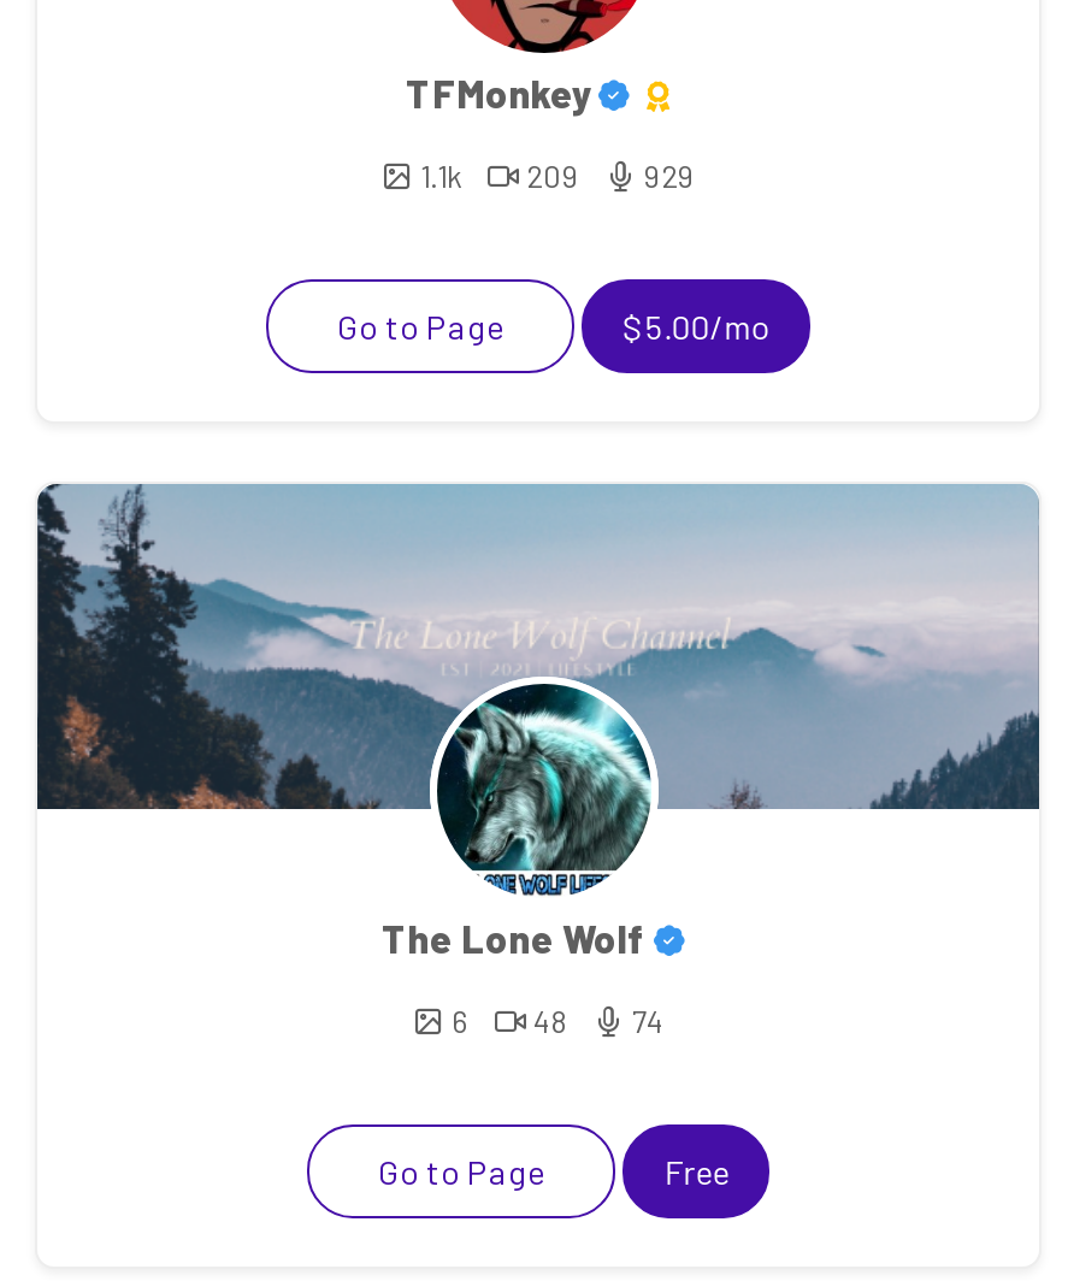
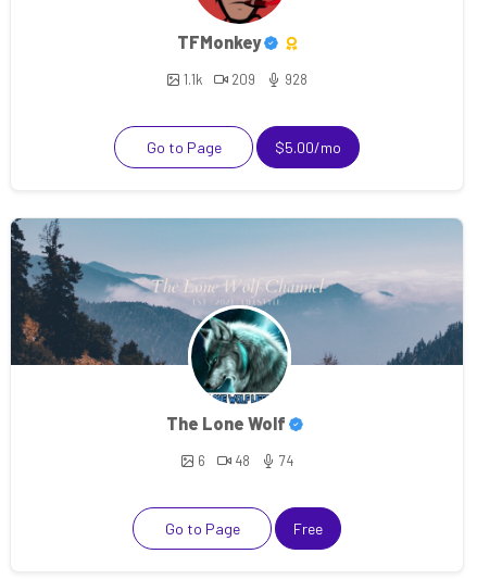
- 929
+ 928
